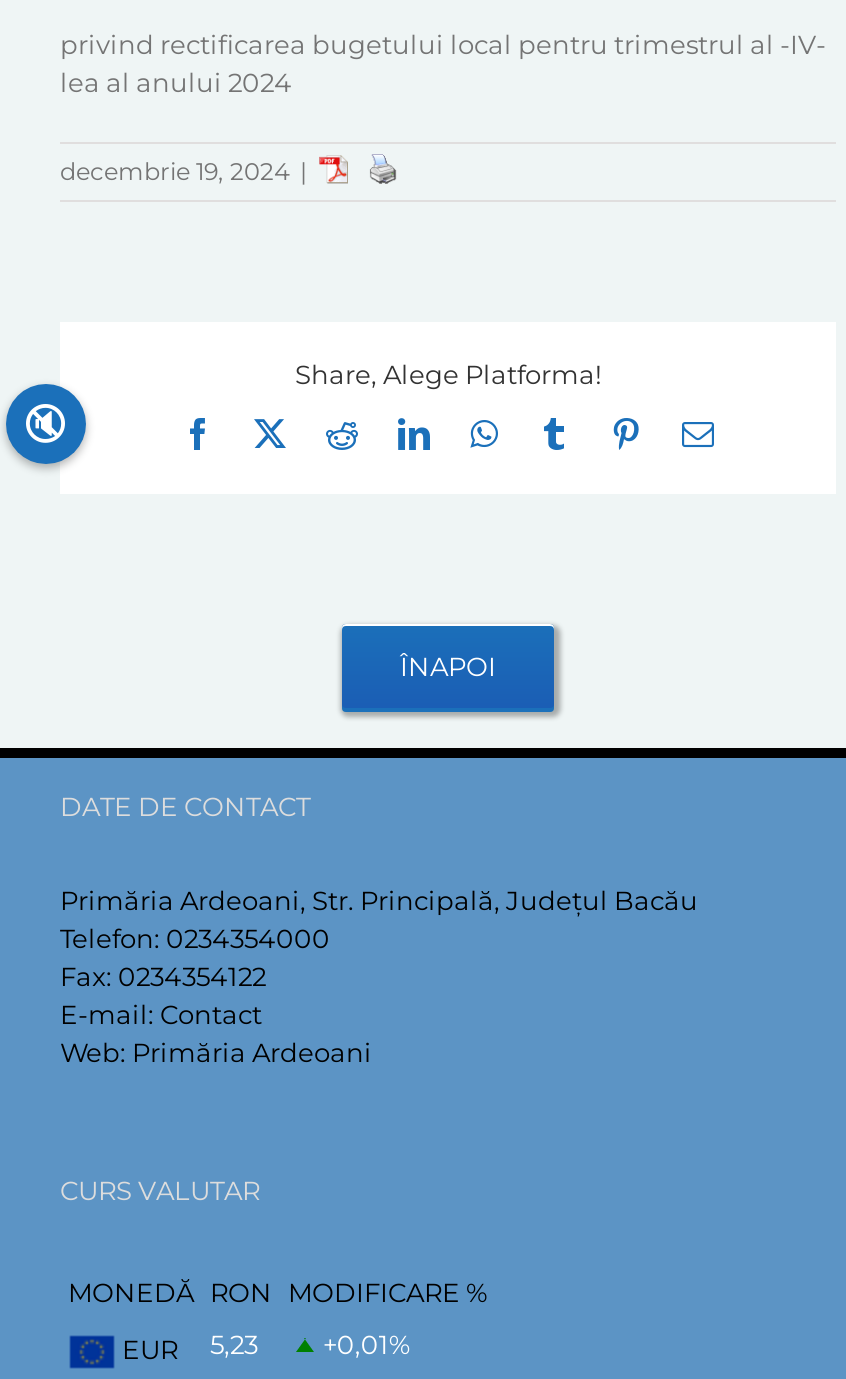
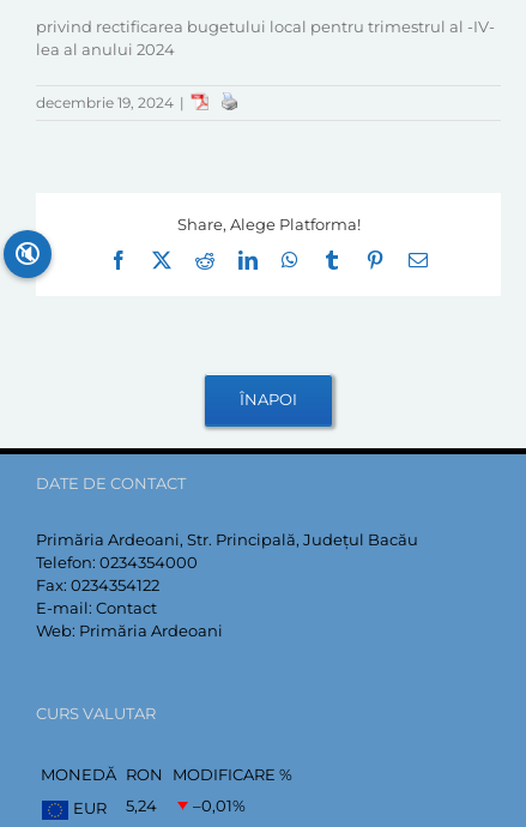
- 5,23
+ 5,24

- +0,01%
+ –0,01%
